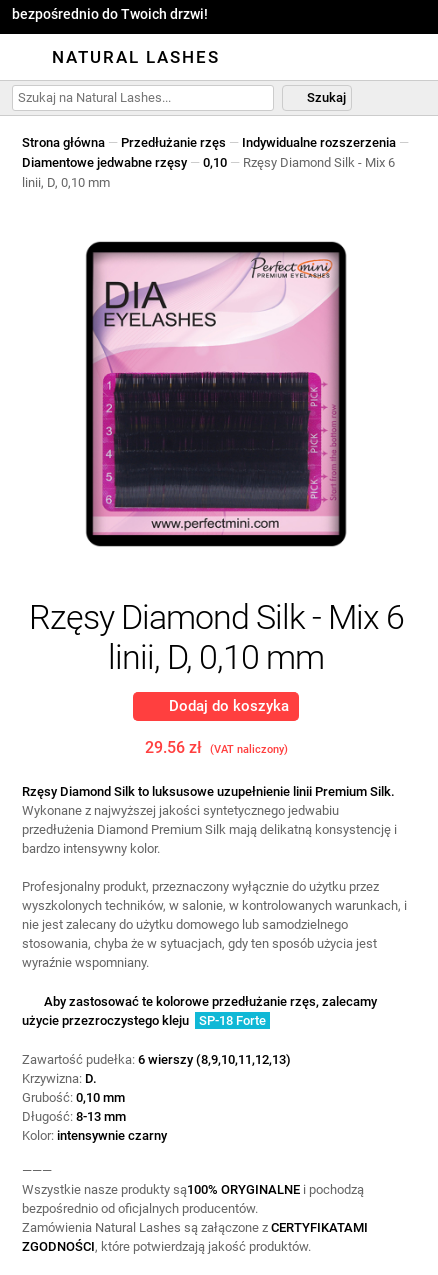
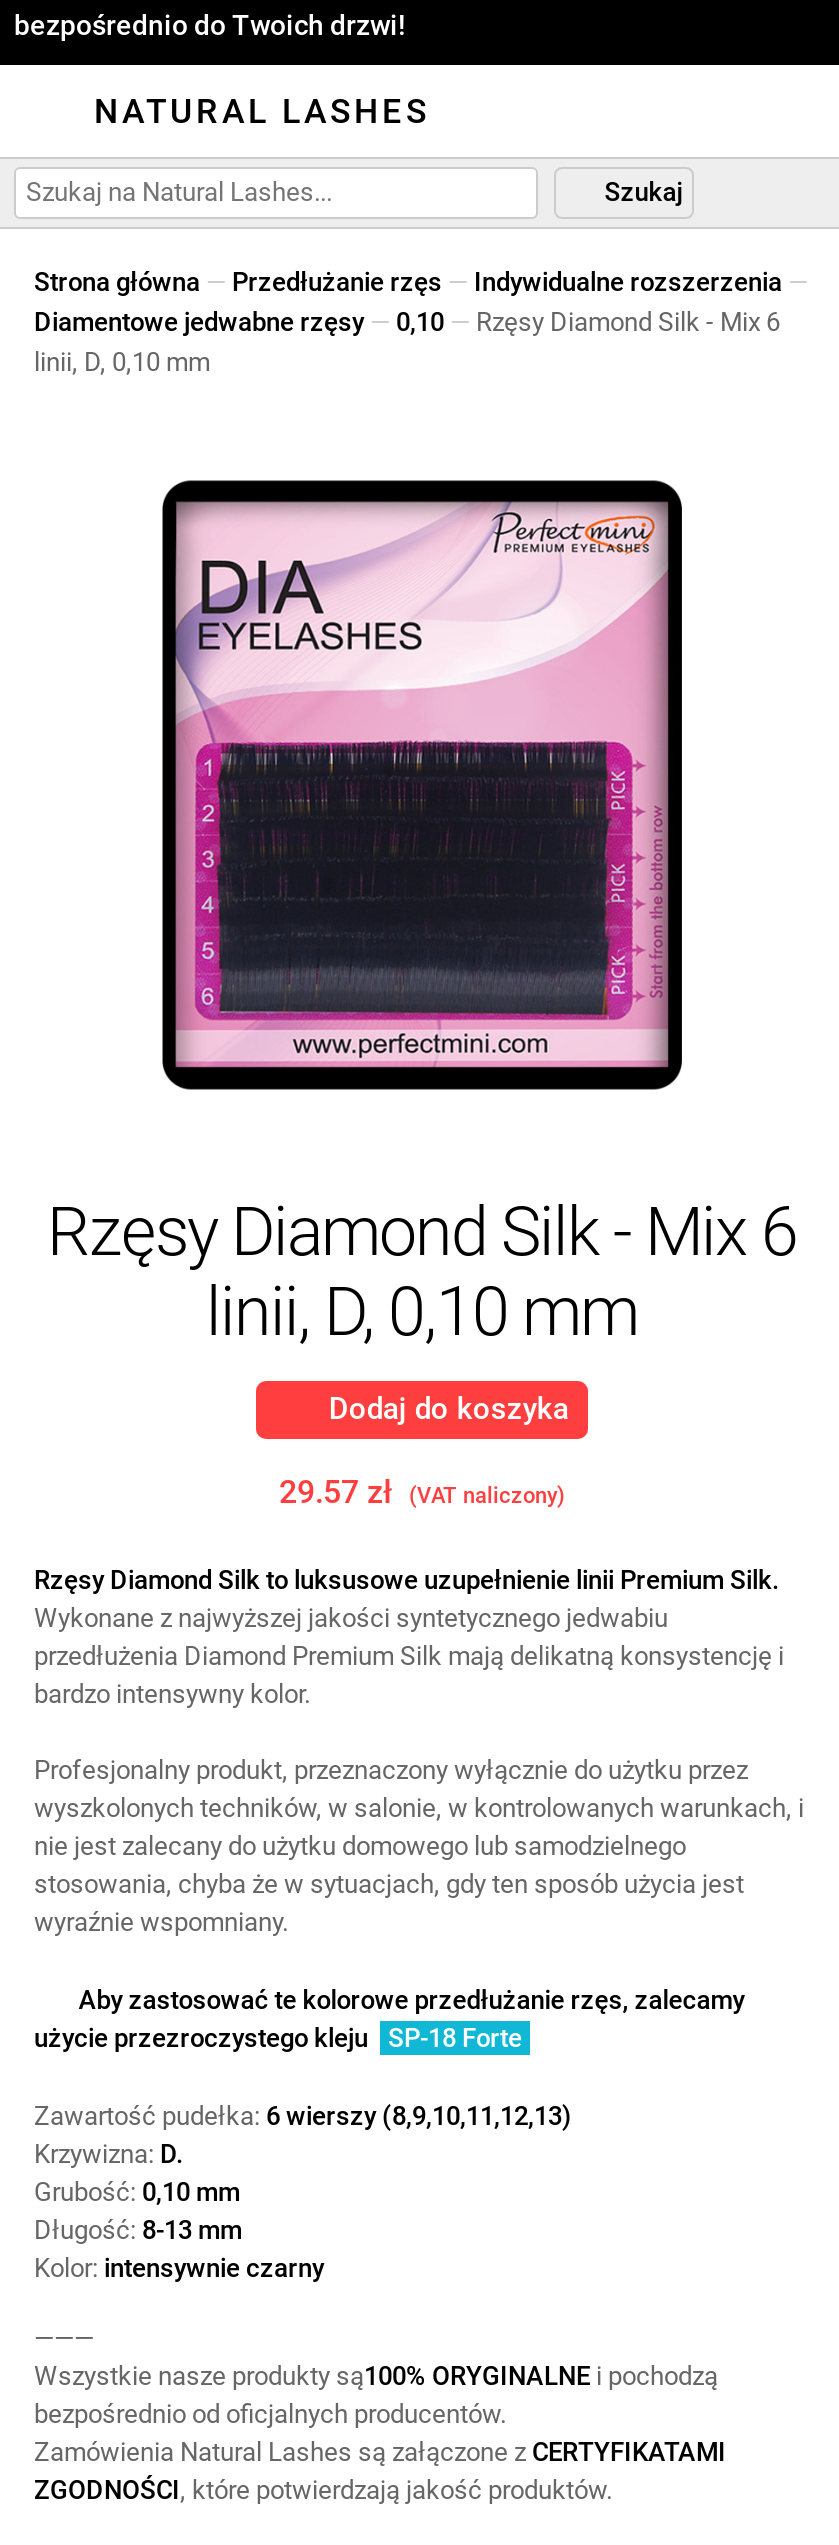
- 29.56 zł (VAT naliczony)
+ 29.57 zł (VAT naliczony)
